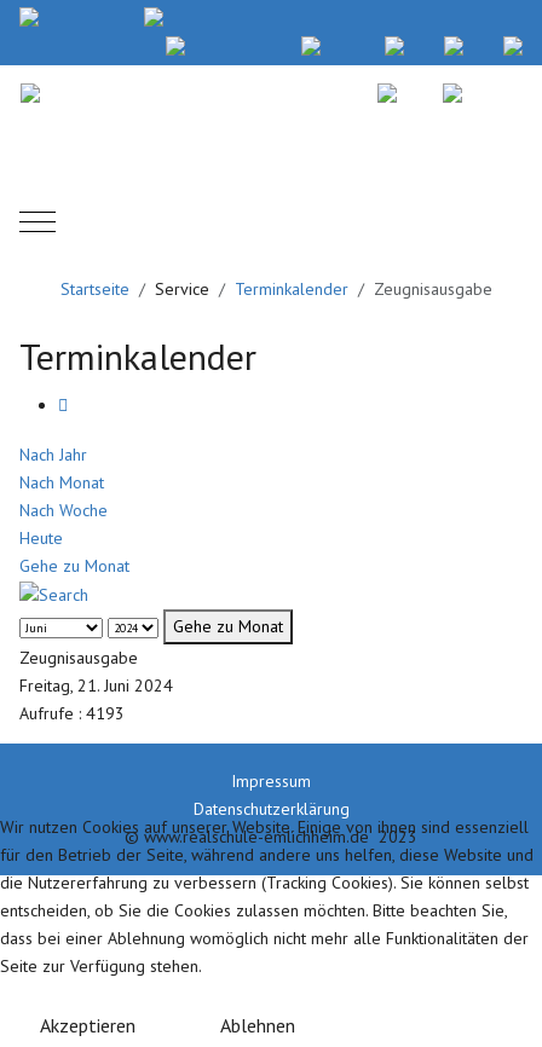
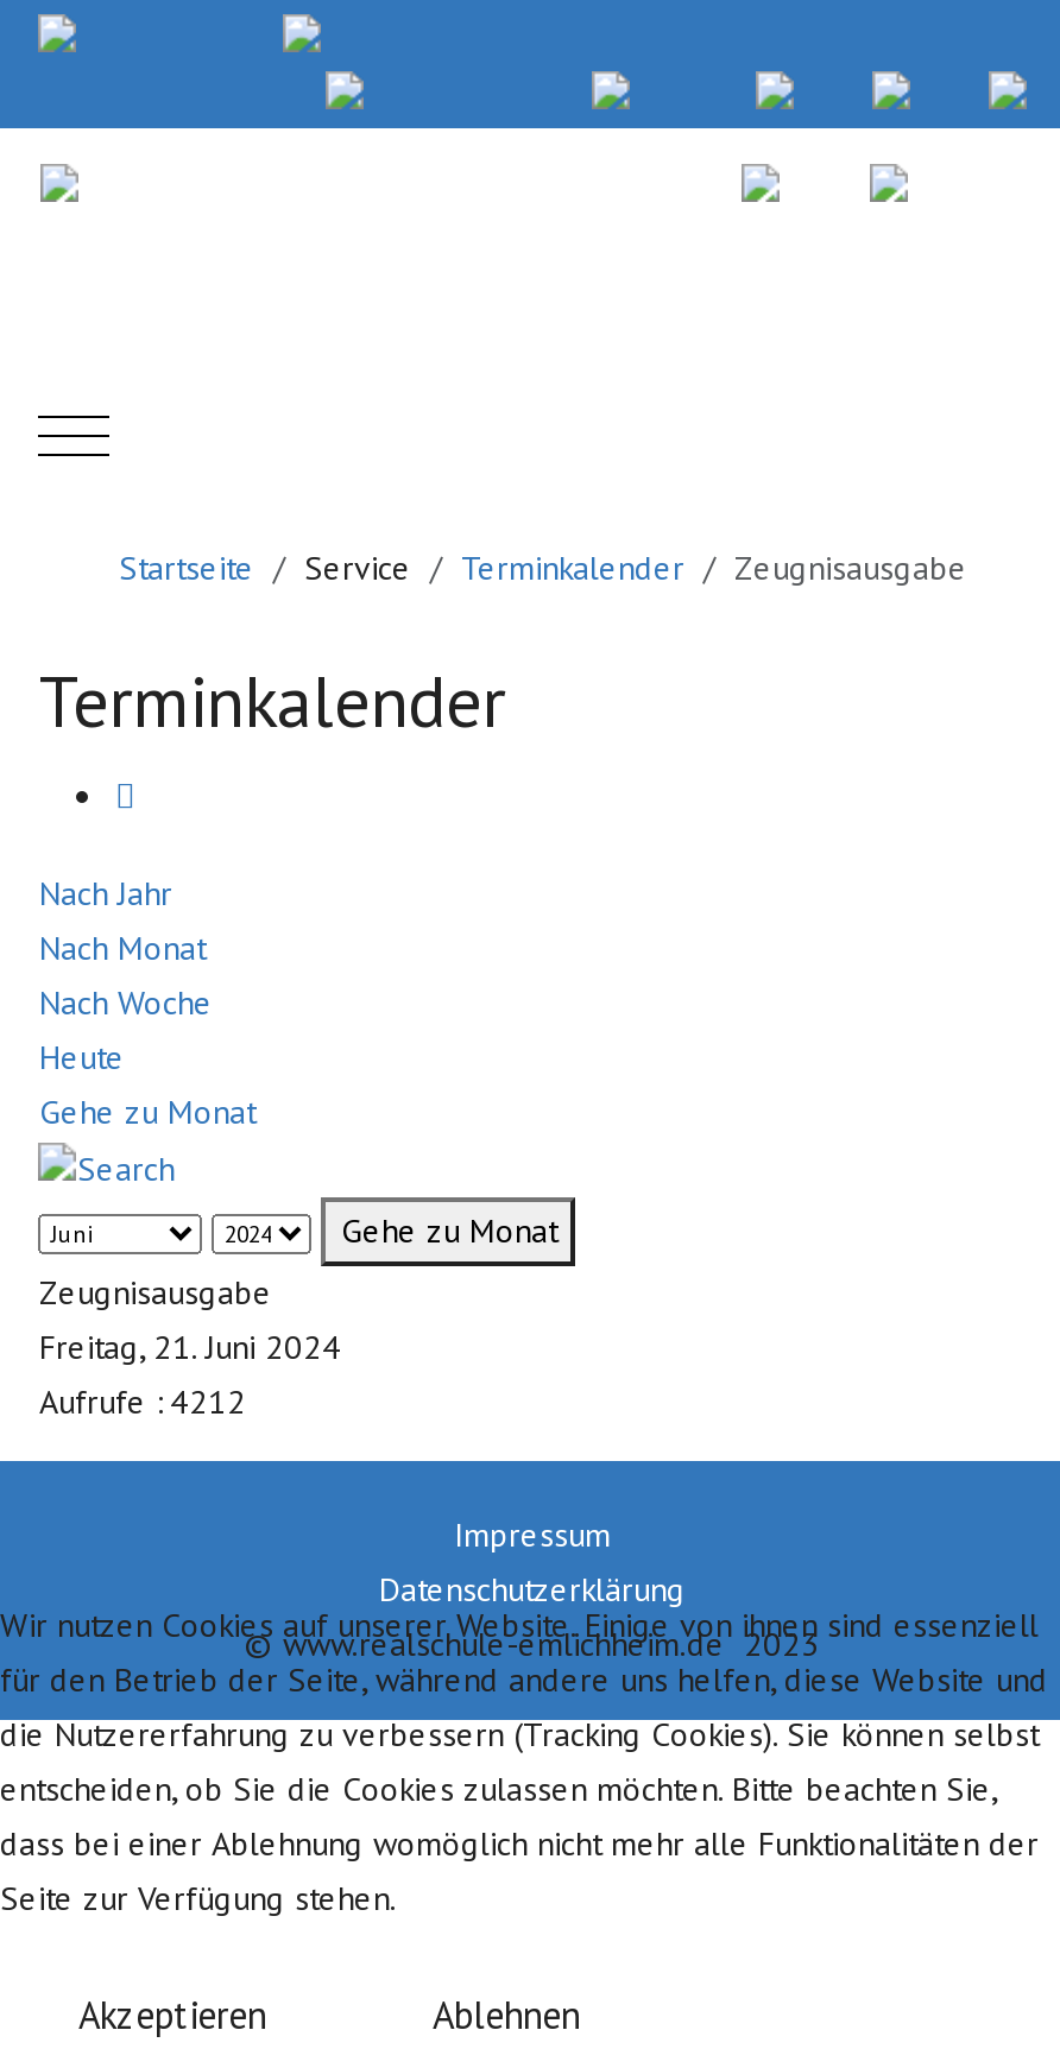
- Aufrufe: 4193
+ Aufrufe: 4212
